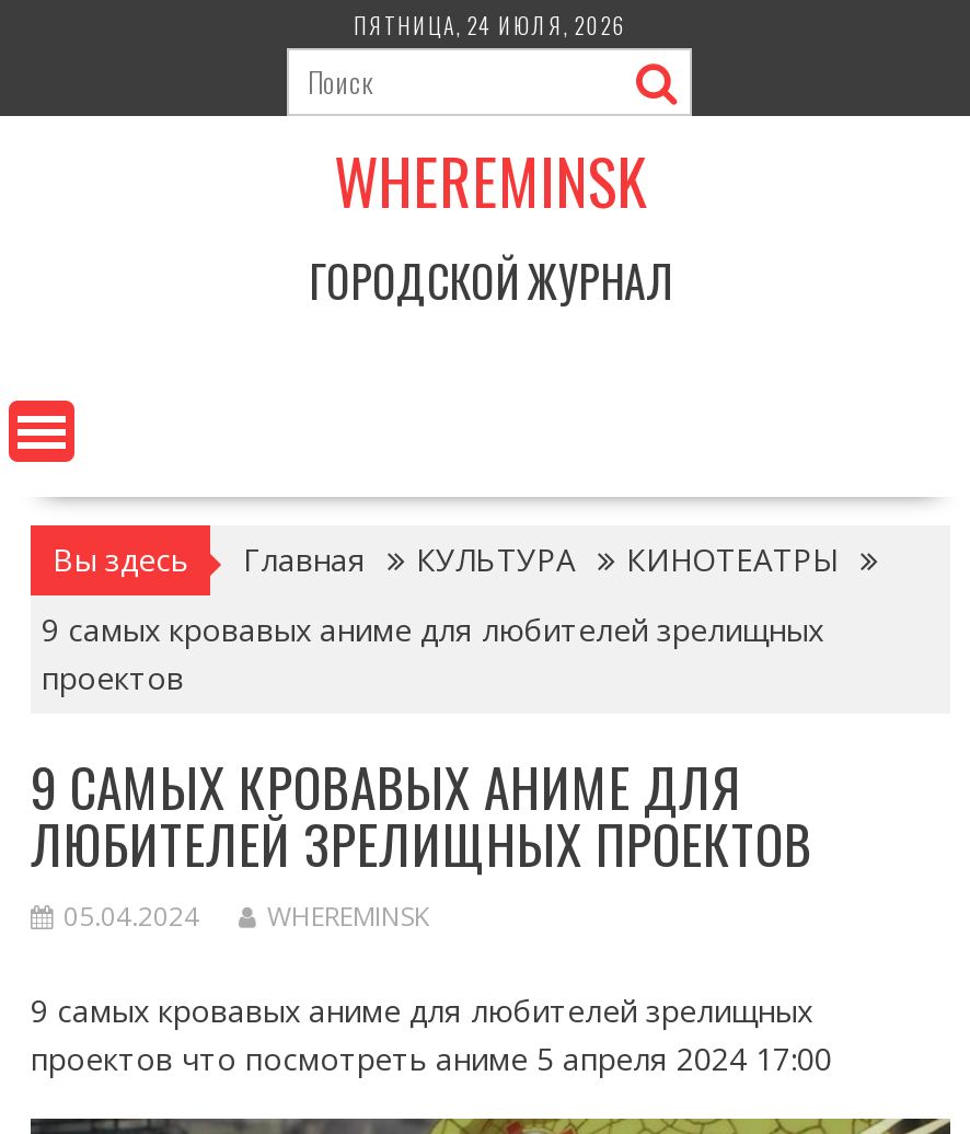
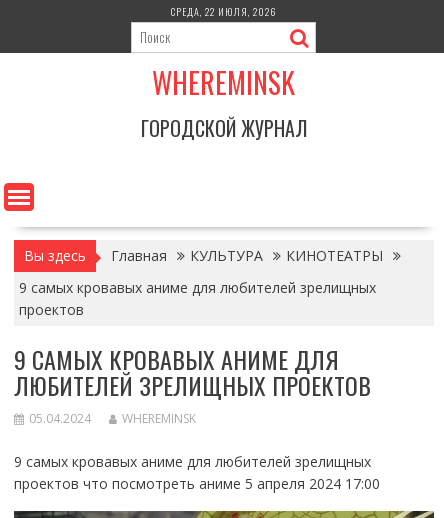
- ПЯТНИЦА, 24 ИЮЛЯ, 2026
+ СРЕДА, 22 ИЮЛЯ, 2026
